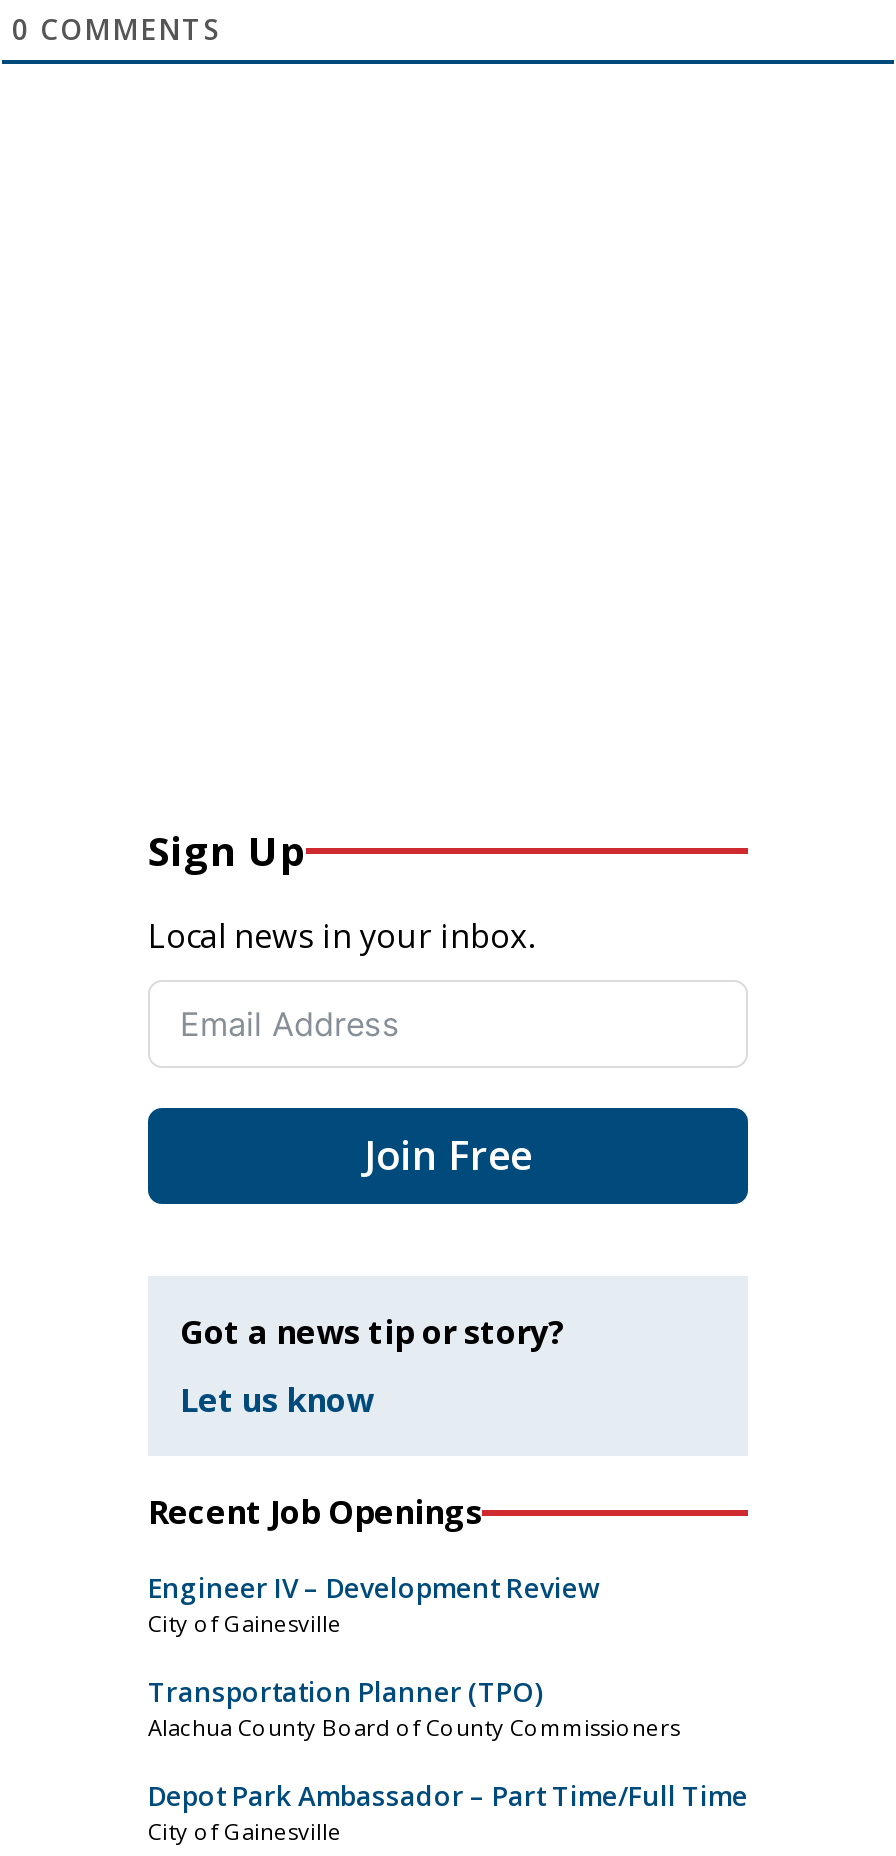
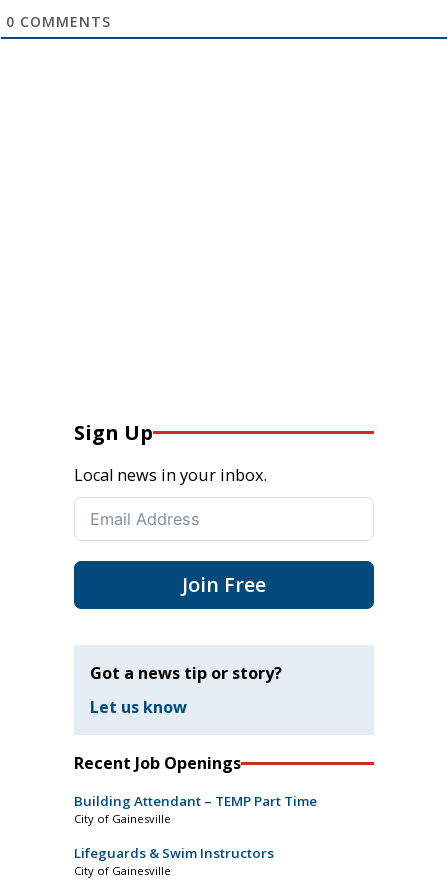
- Engineer IV – Development Review
+ Building Attendant – TEMP Part Time

- Transportation Planner (TPO)
- Alachua County Board of County Commissioners
- Depot Park Ambassador – Part Time/Full Time
+ Lifeguards & Swim Instructors
